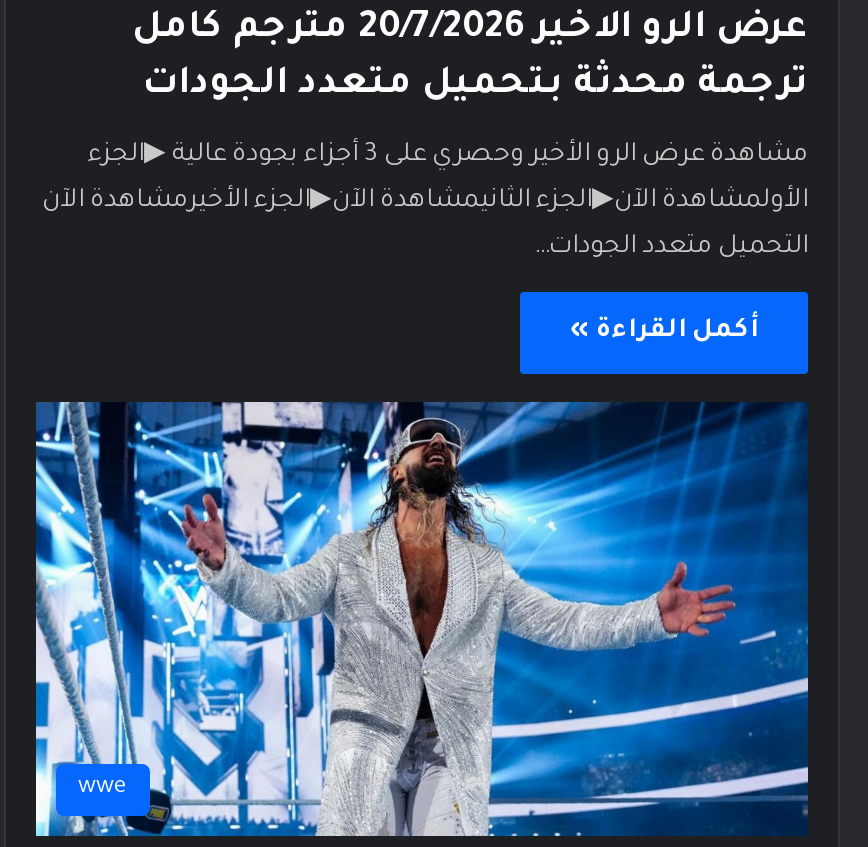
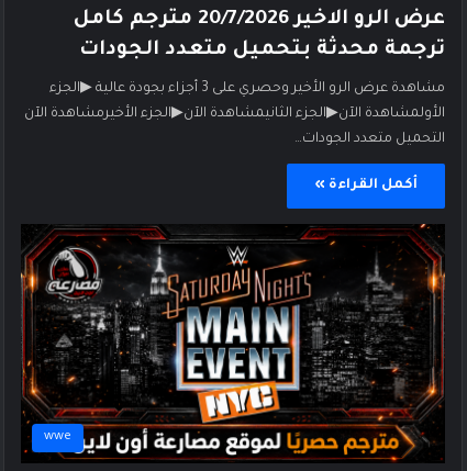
- [image]
+ [image]
